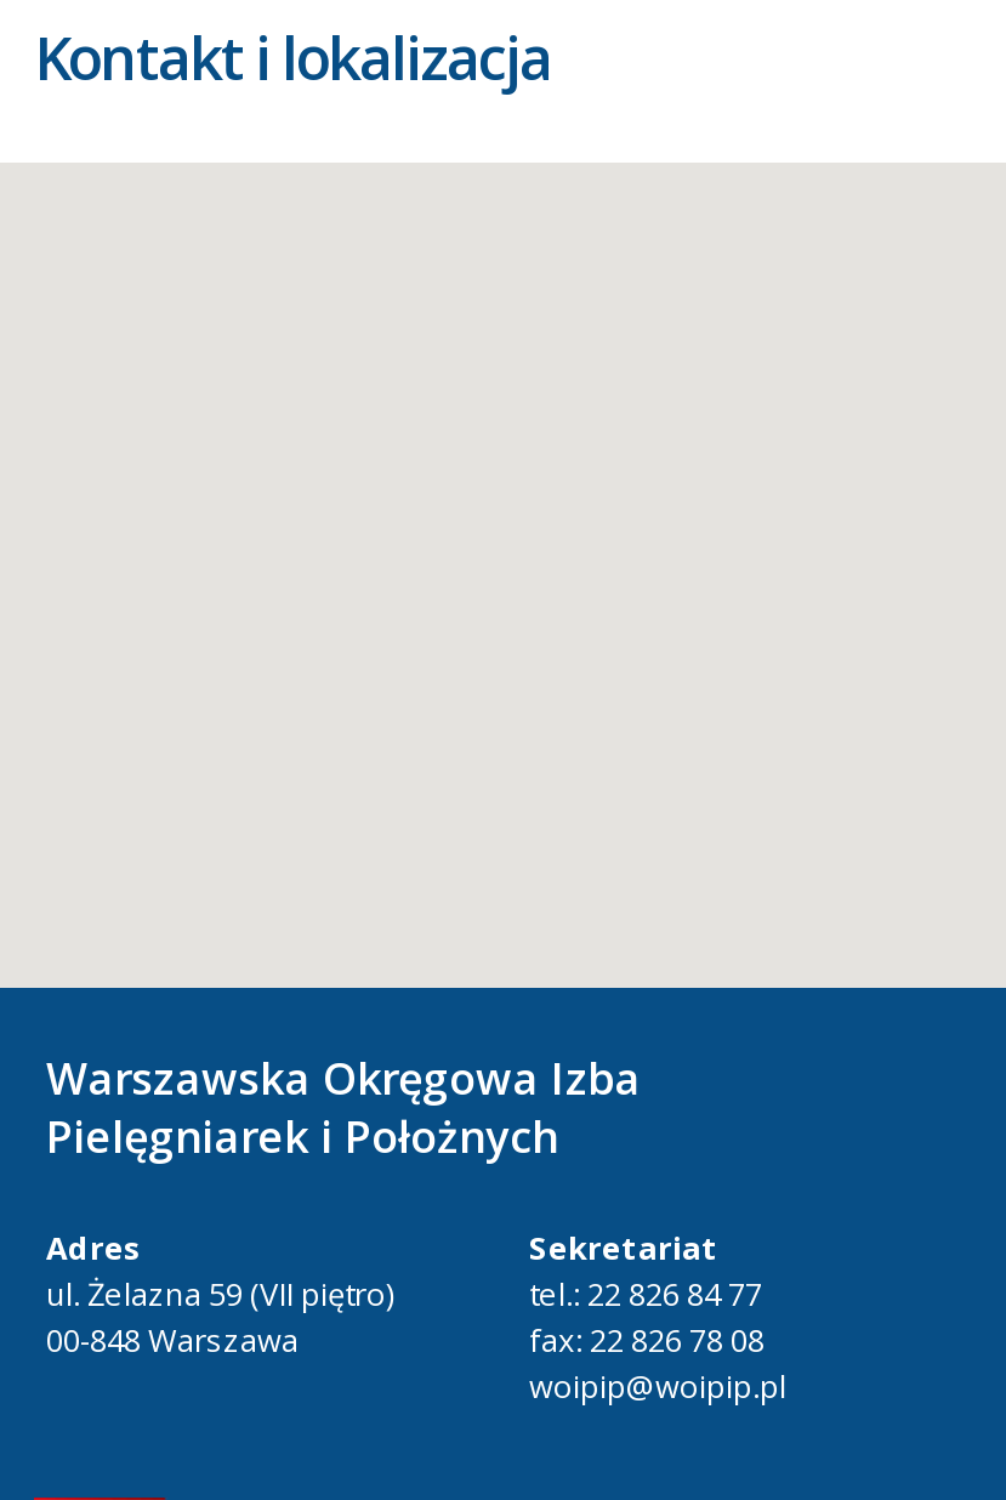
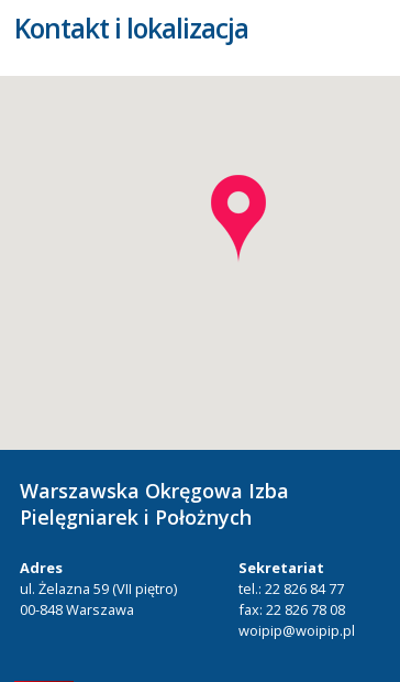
+ [image]
